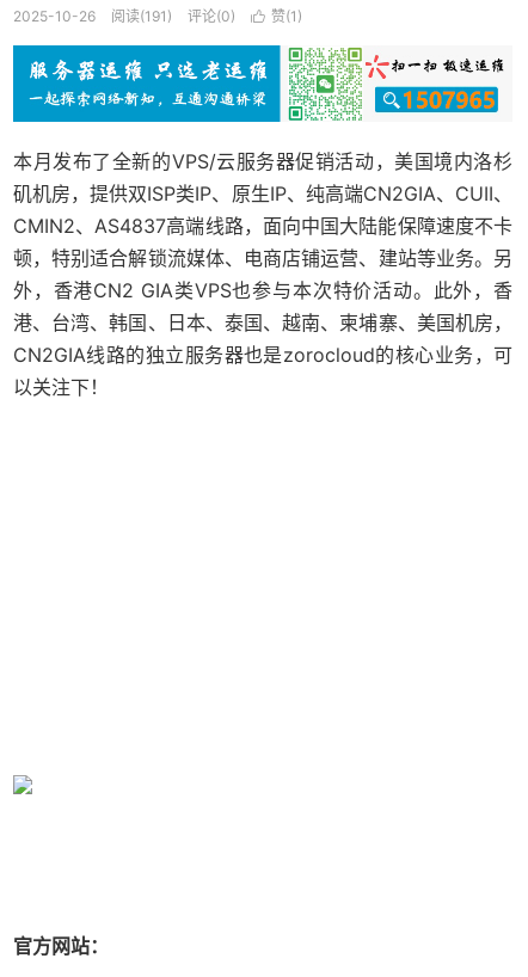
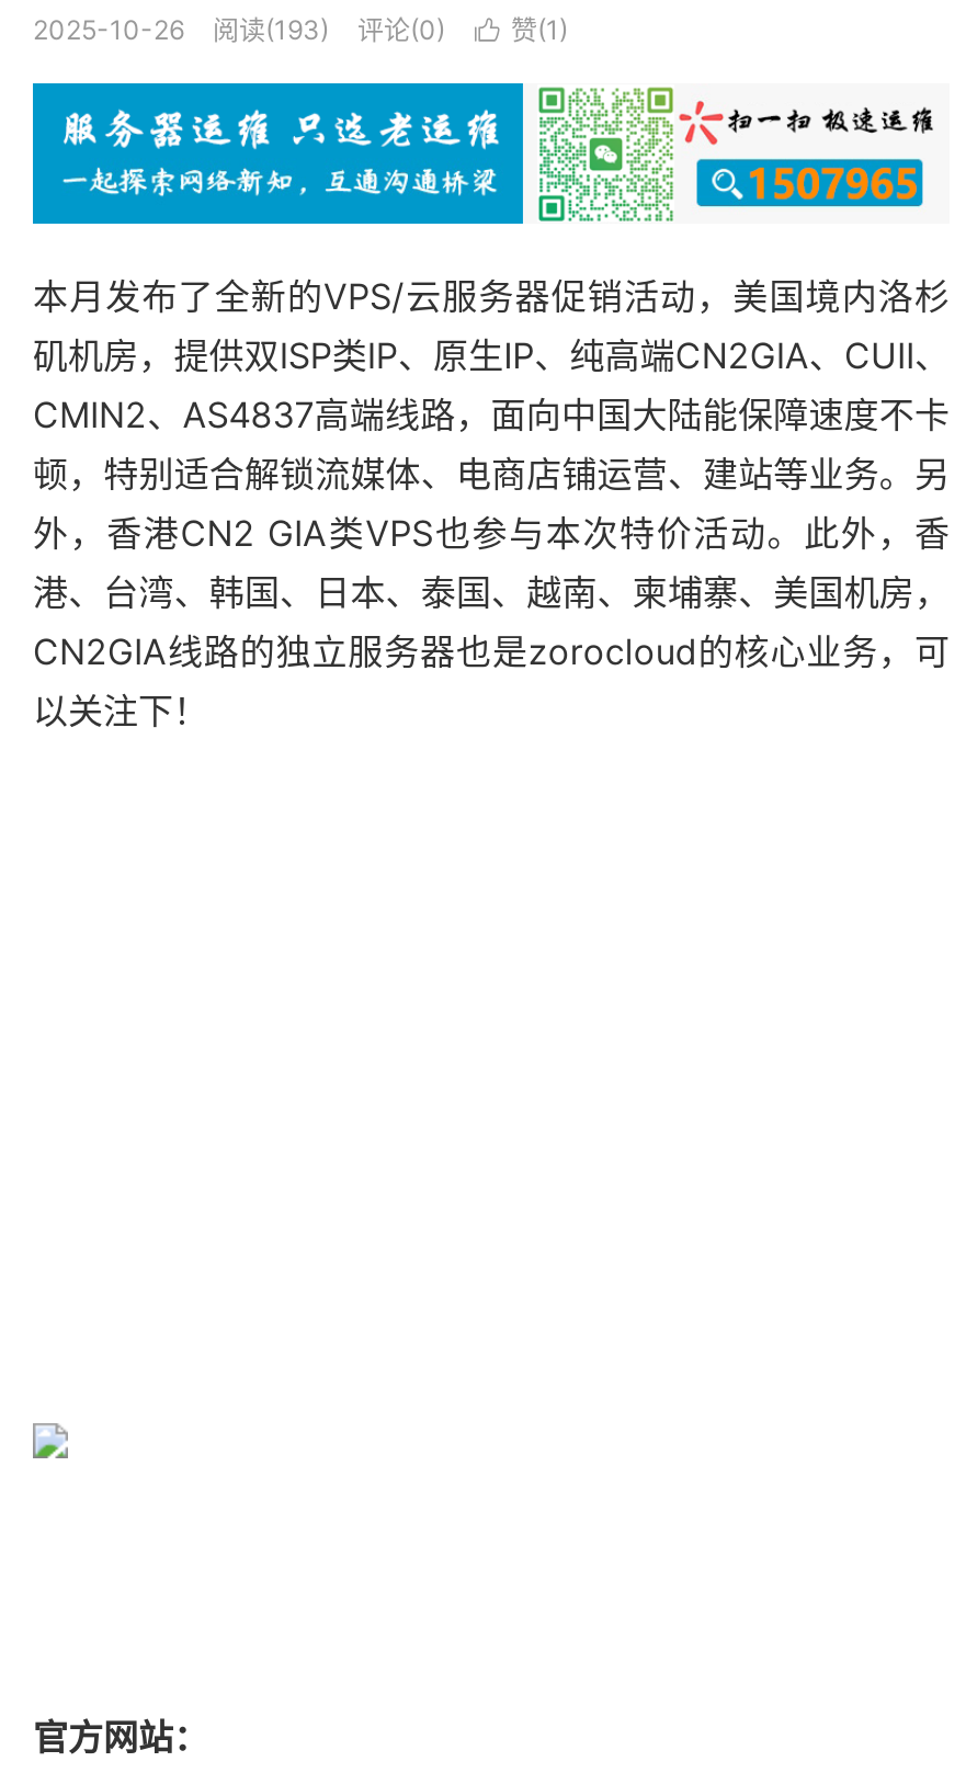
- 阅读(191)
+ 阅读(193)
